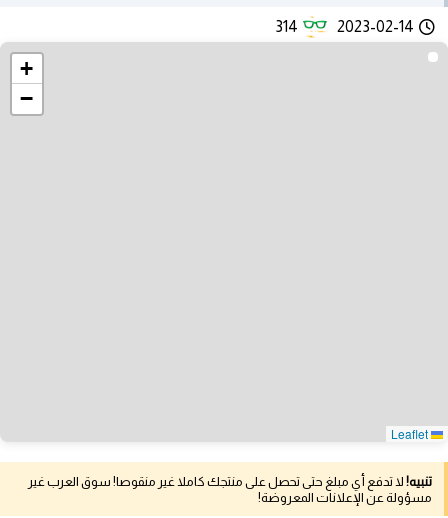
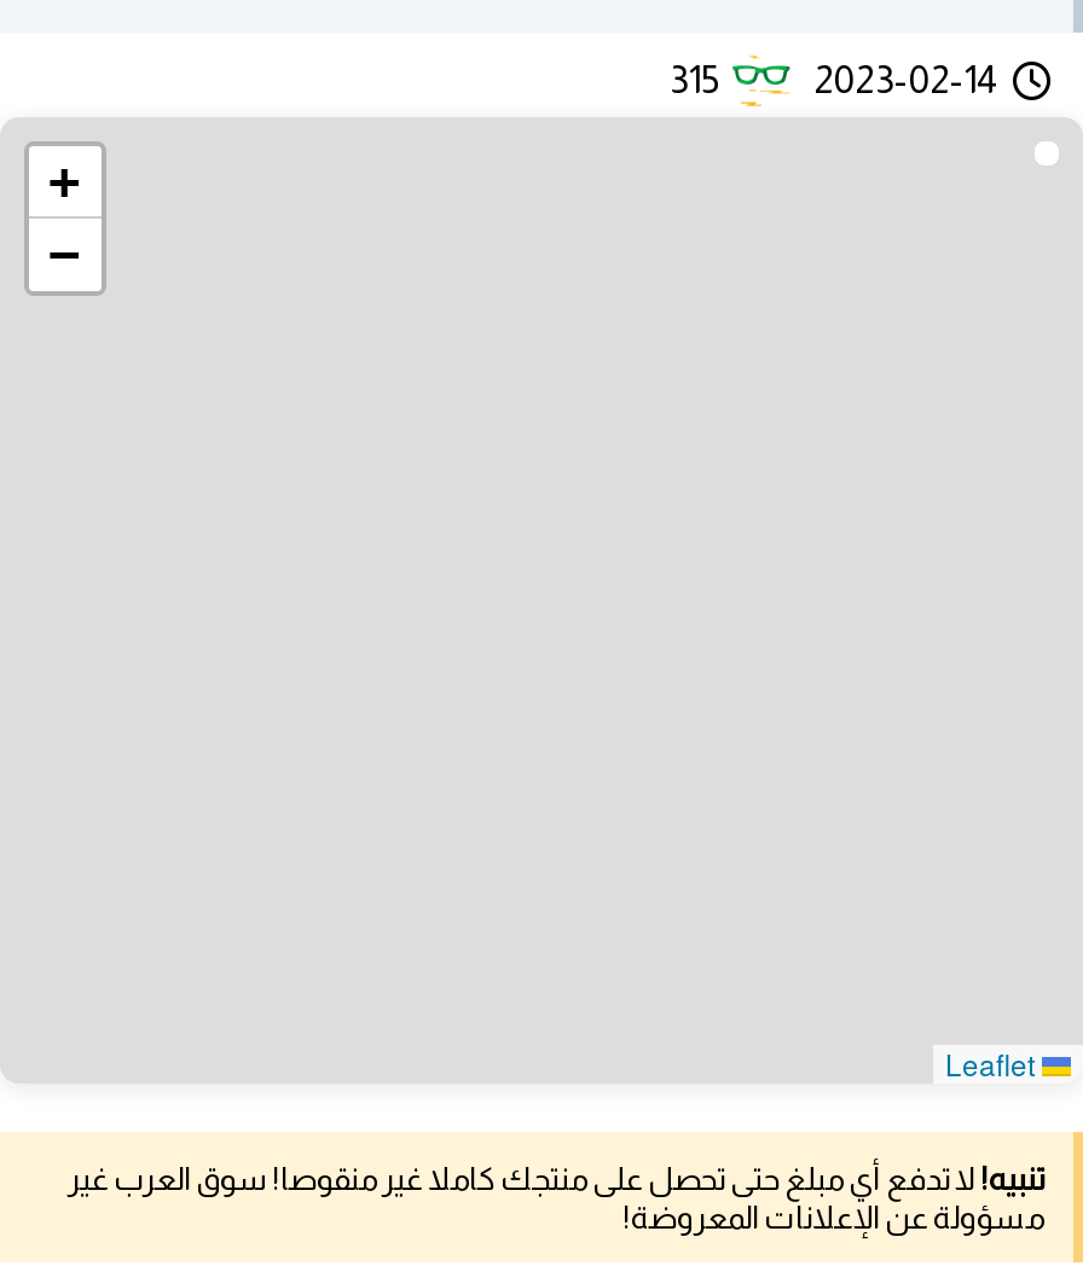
- 314
+ 315
